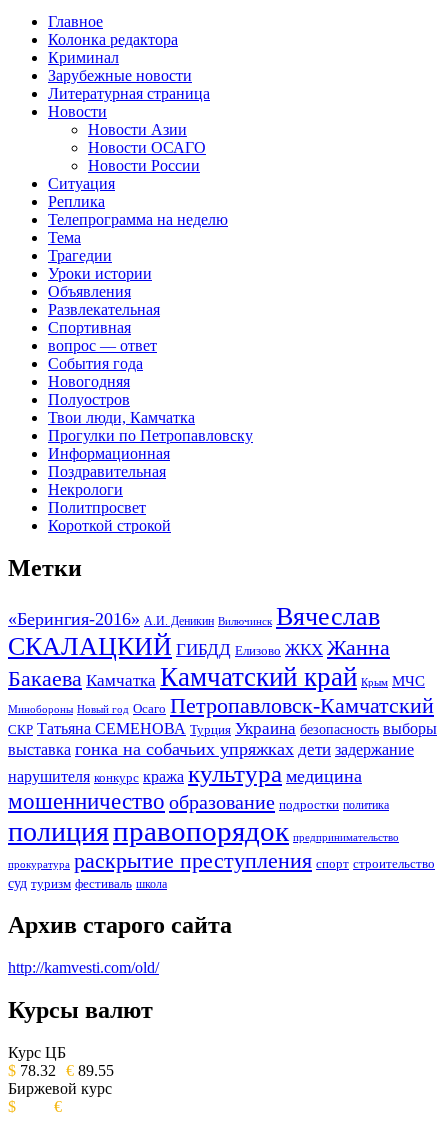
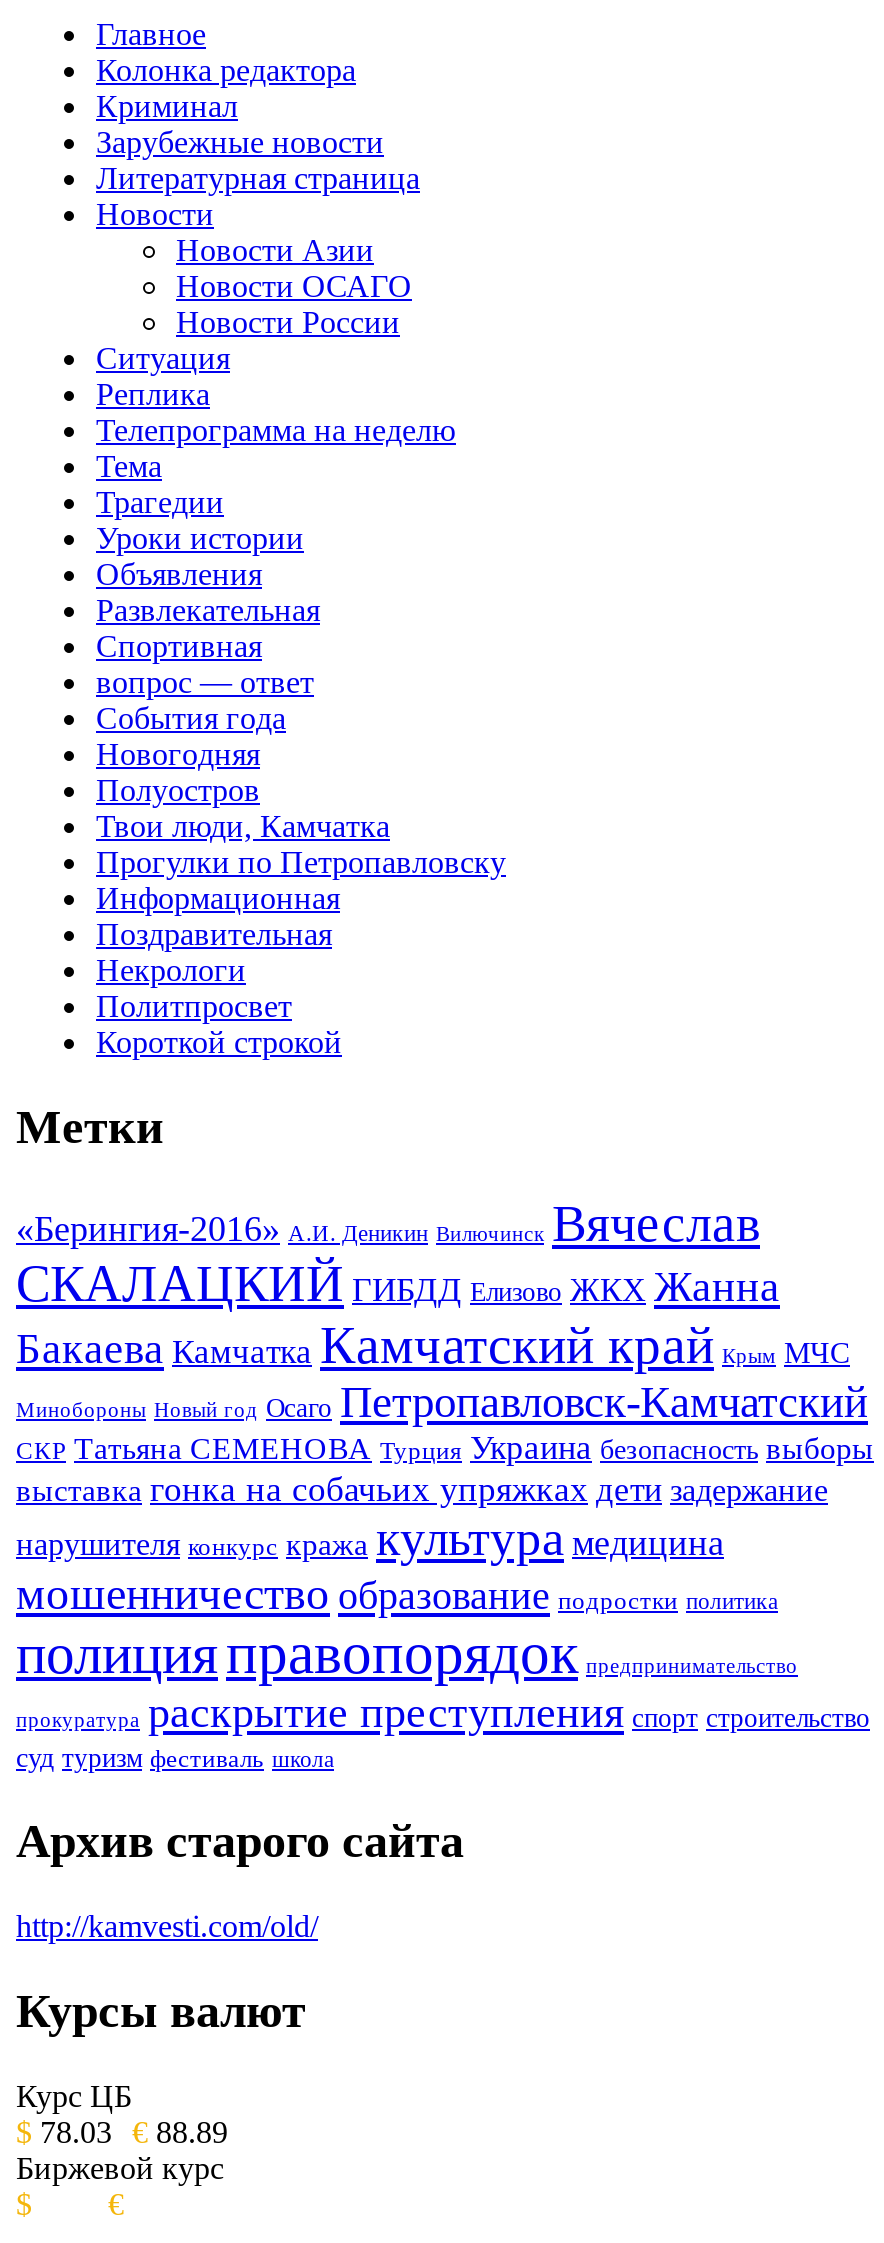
- $ 78.32 € 89.55
+ $ 78.03 € 88.89
